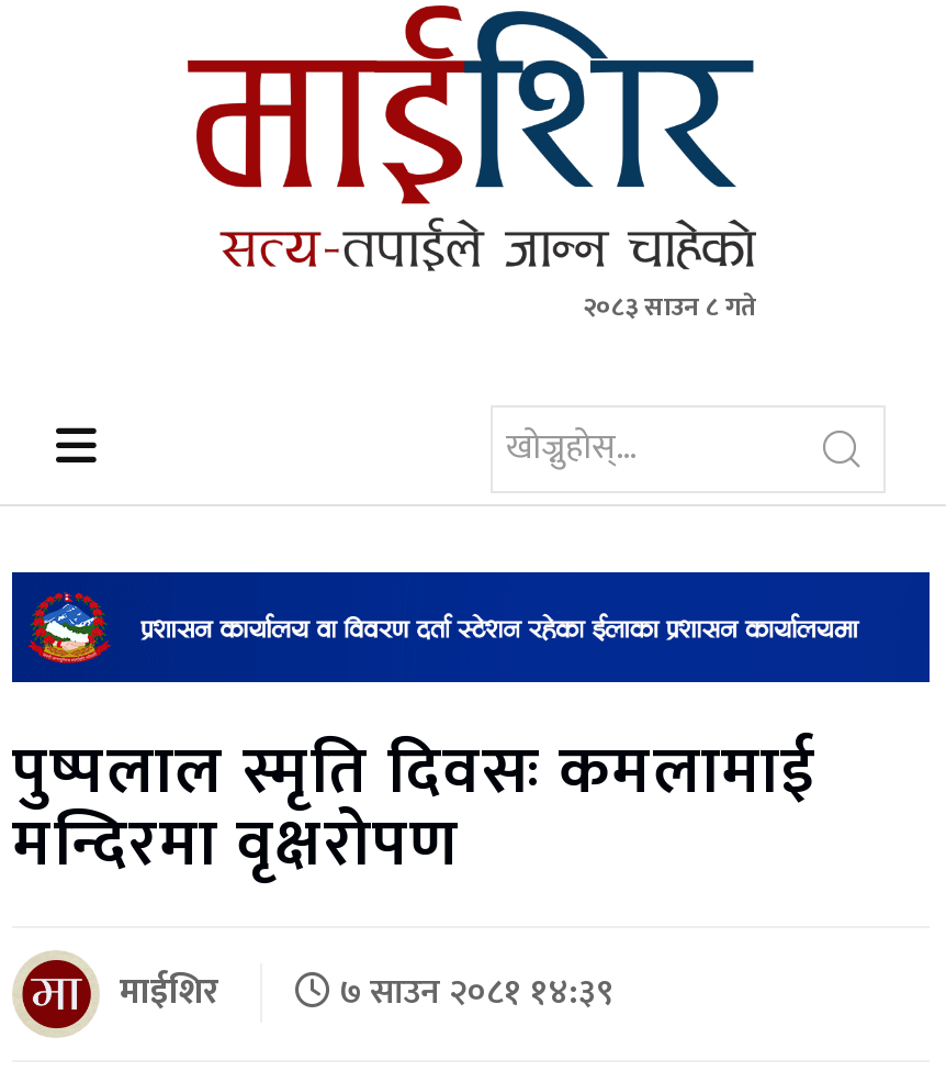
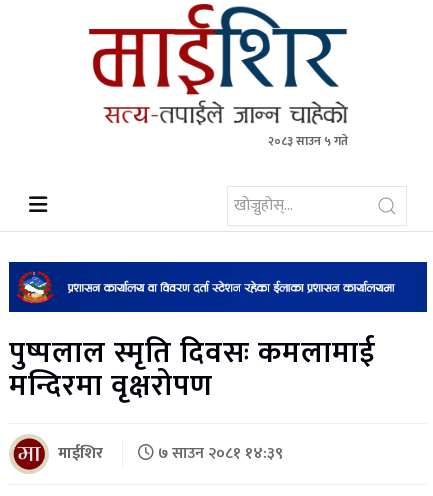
- २०८३ साउन ८ गते
+ २०८३ साउन ५ गते
